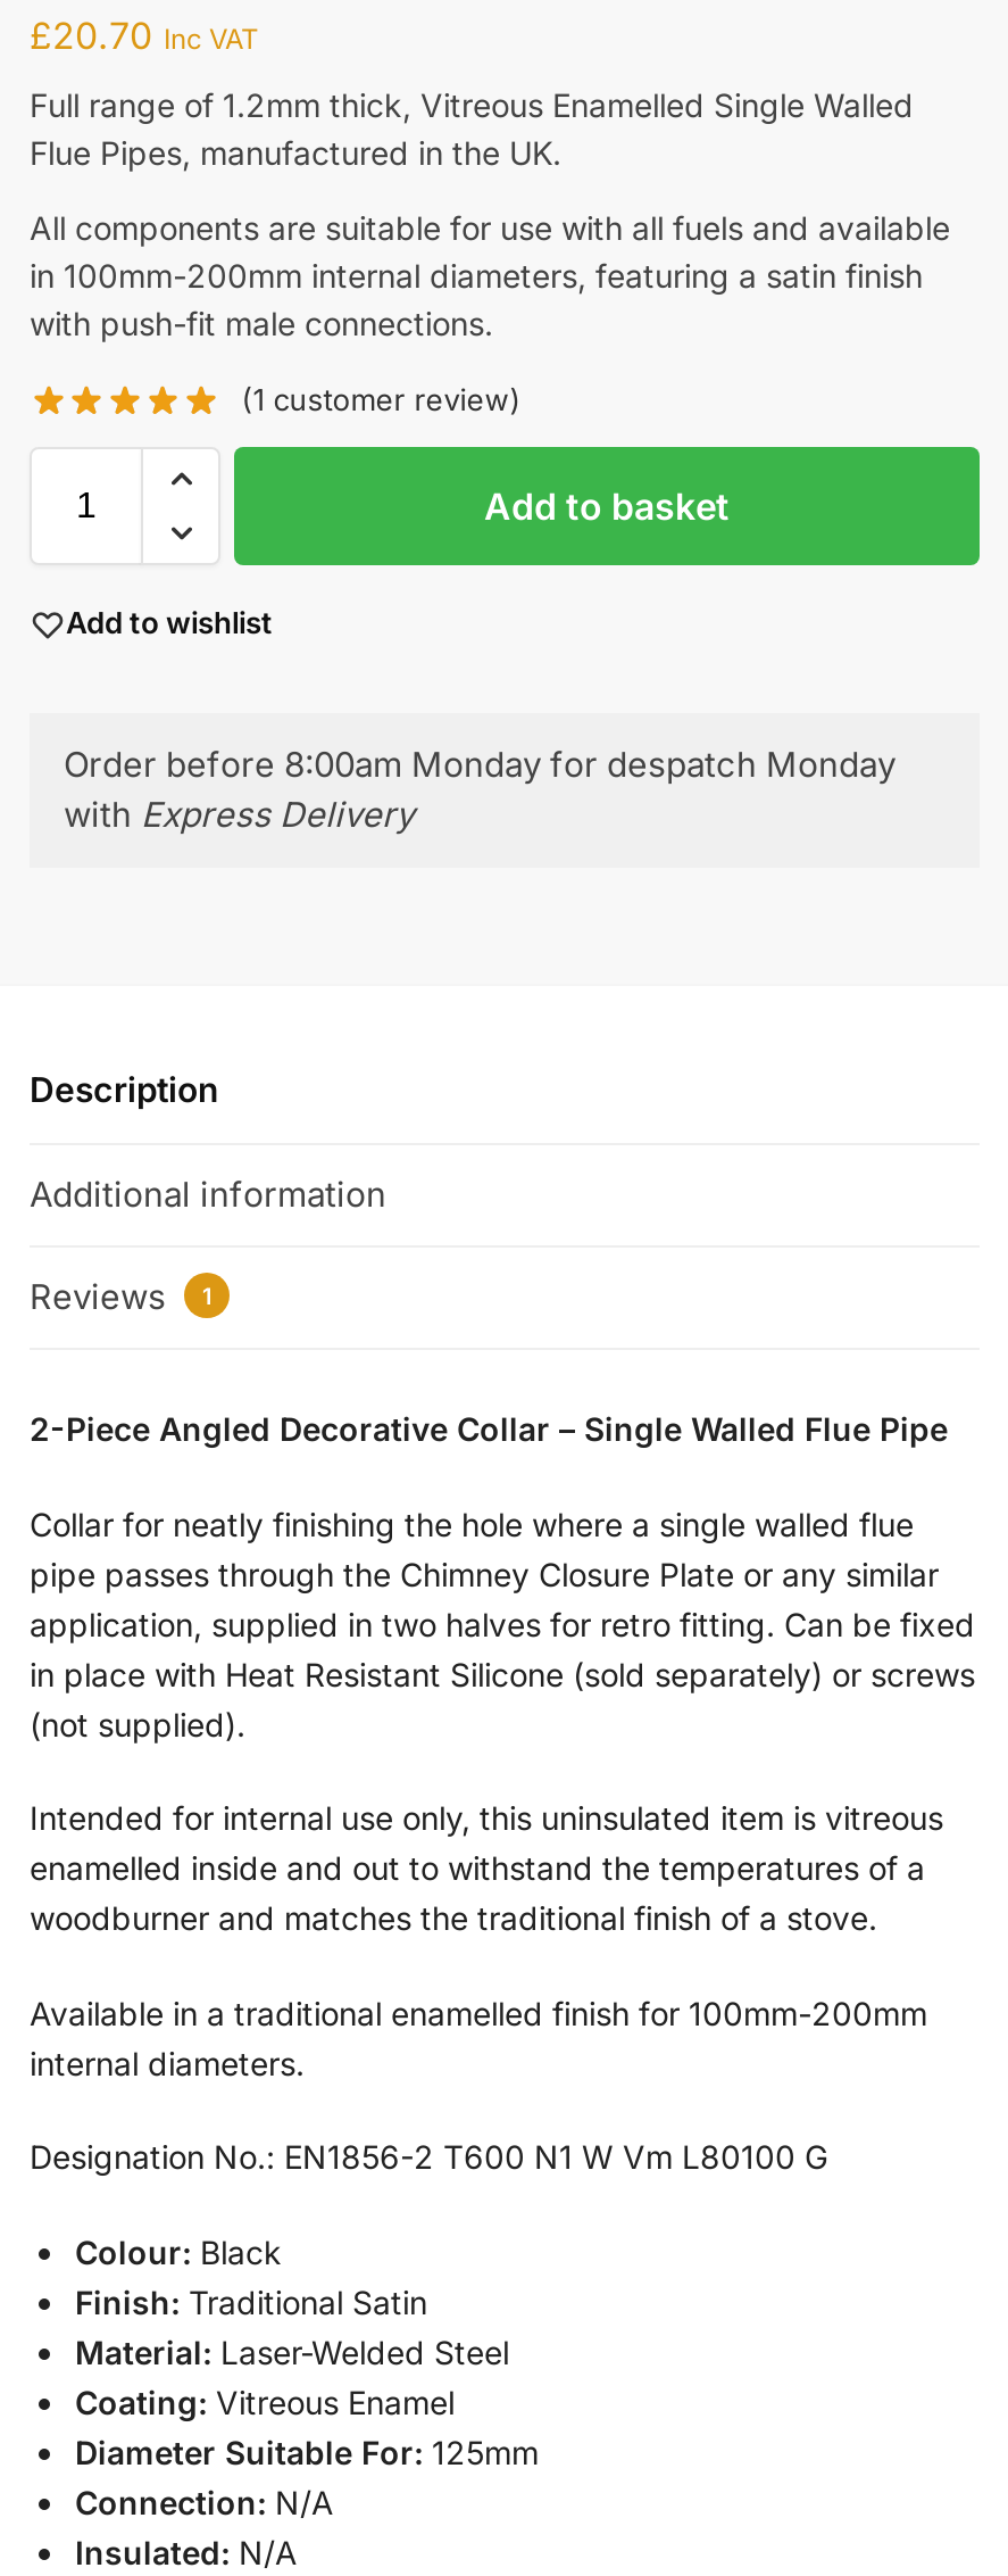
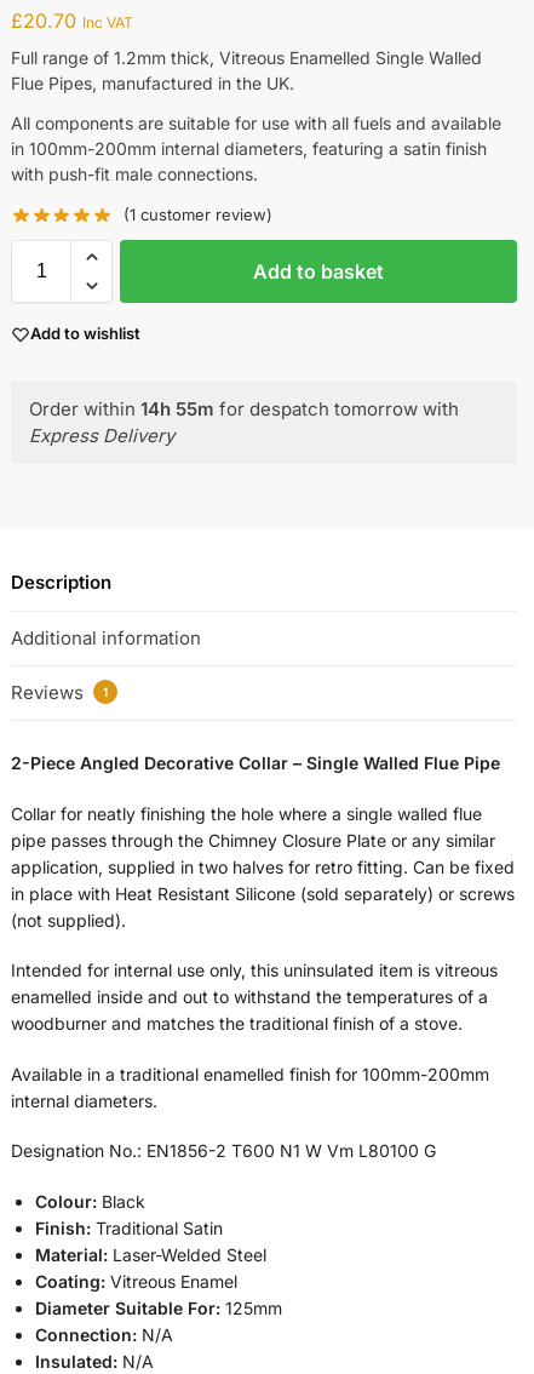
- Order before 8:00am Monday for despatch Monday
- with Express Delivery
+ Order within 14h 55m for despatch tomorrow with
+ Express Delivery
